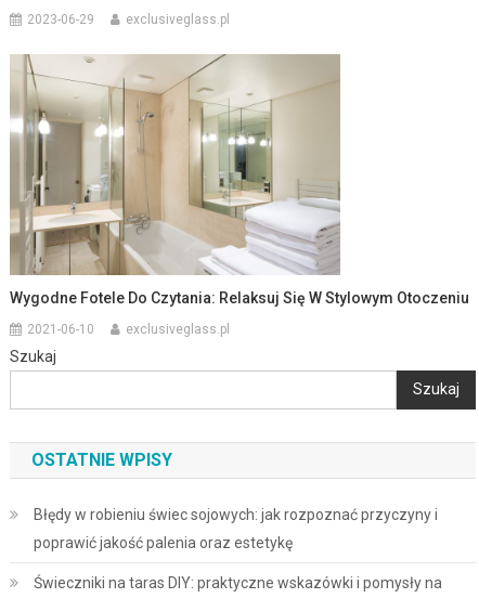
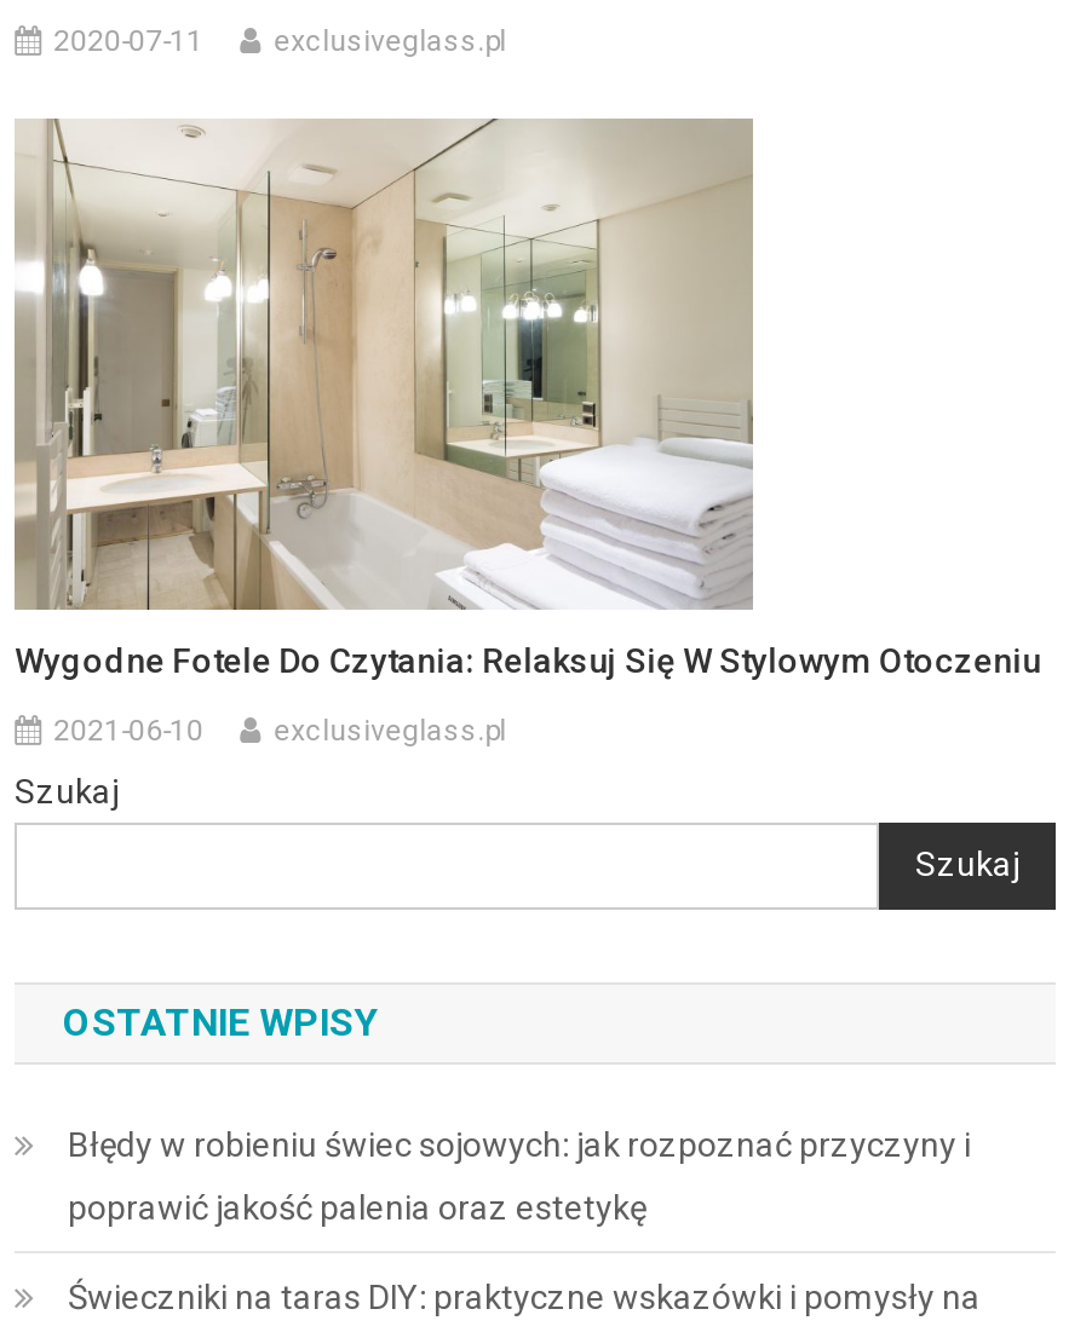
- 2023-06-29
+ 2020-07-11
